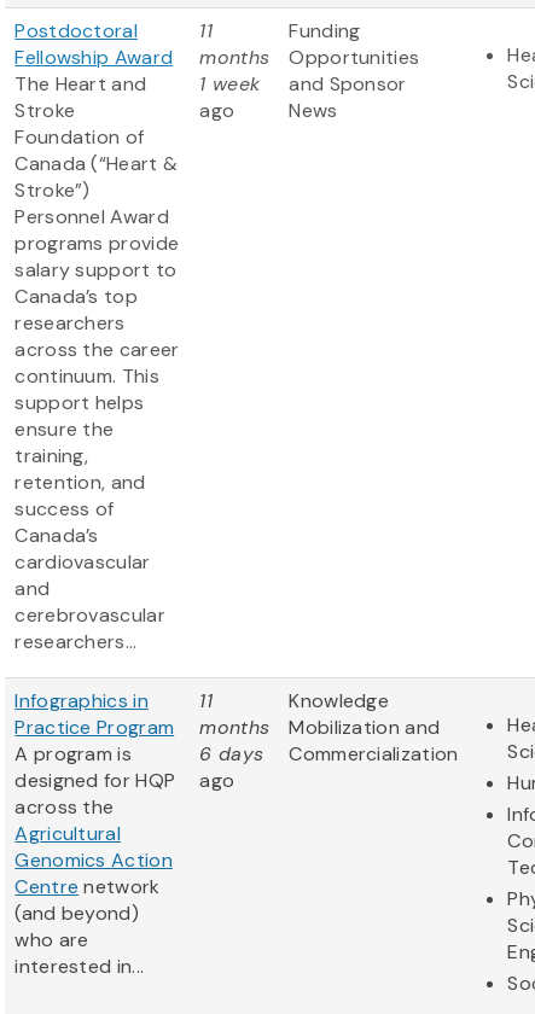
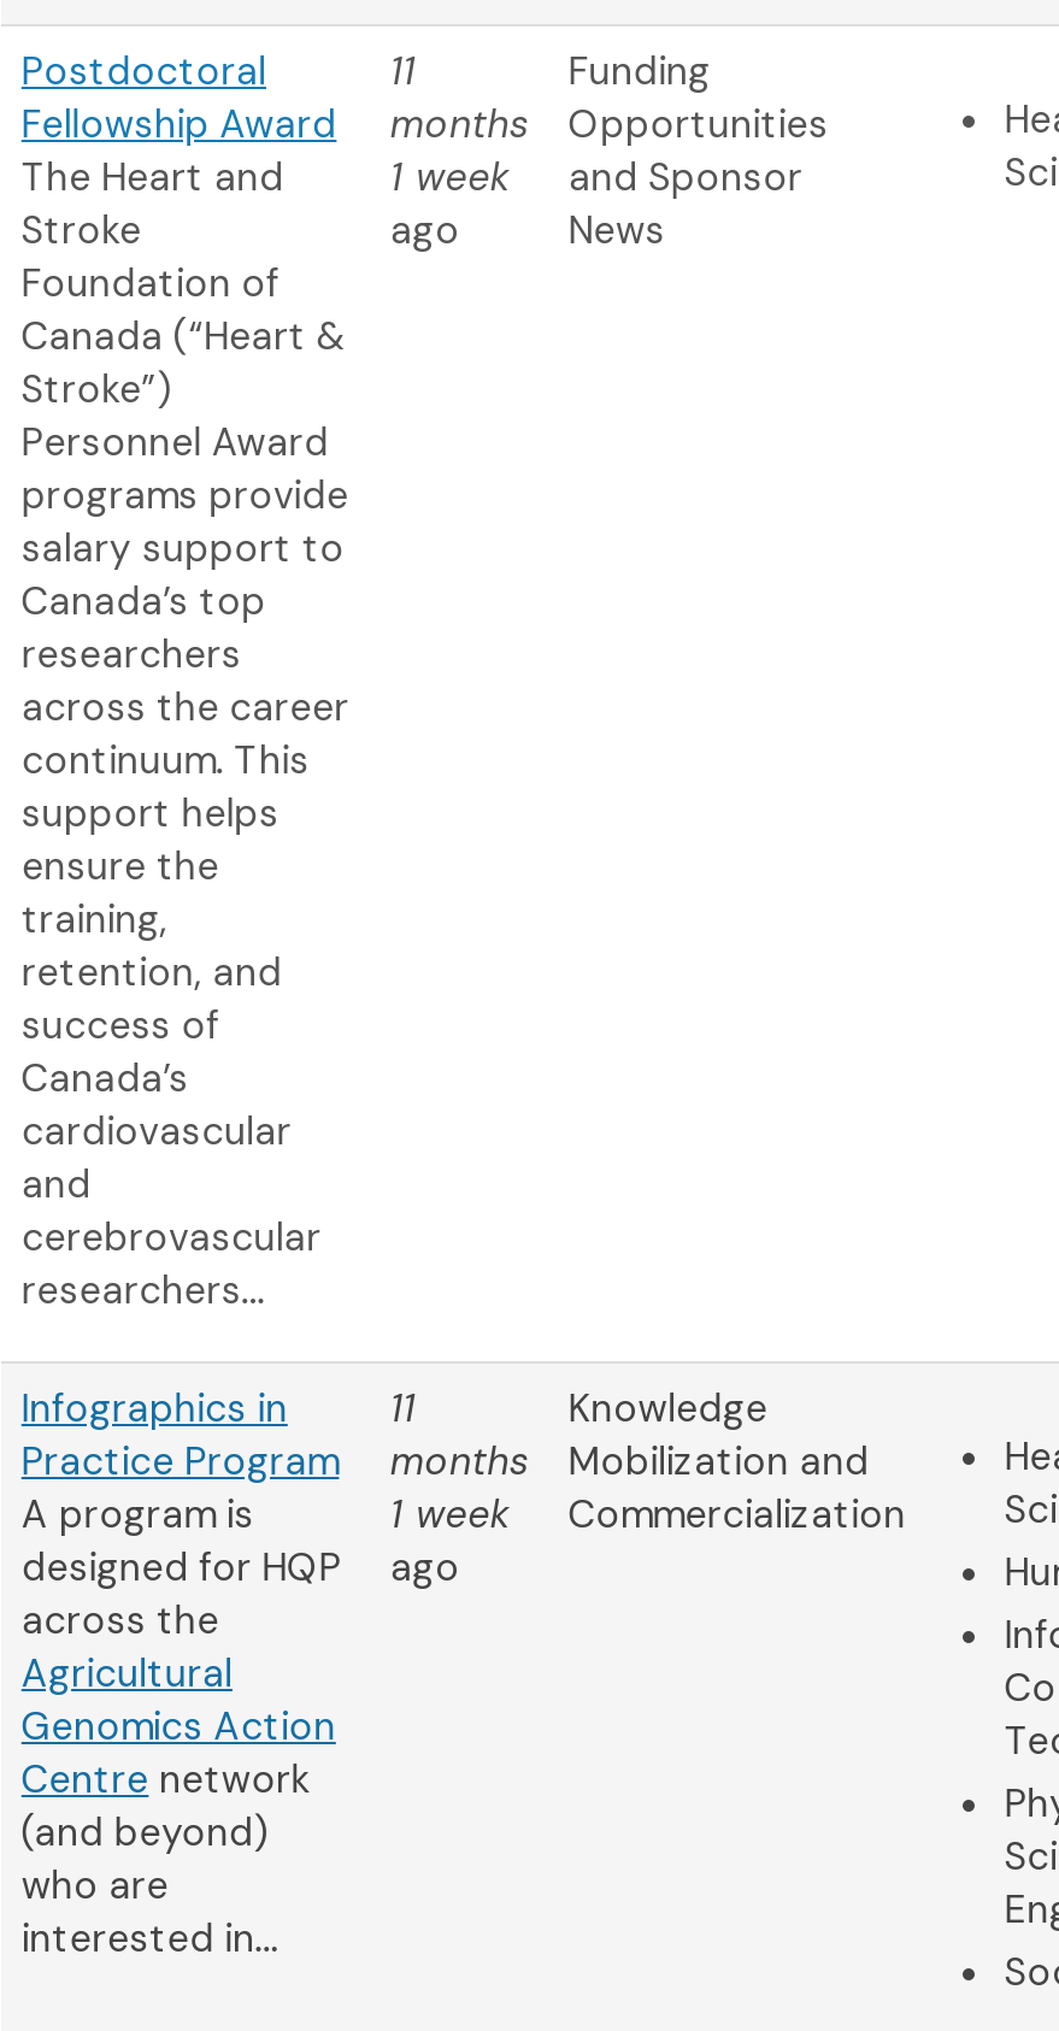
- 6 days
+ 1 week
